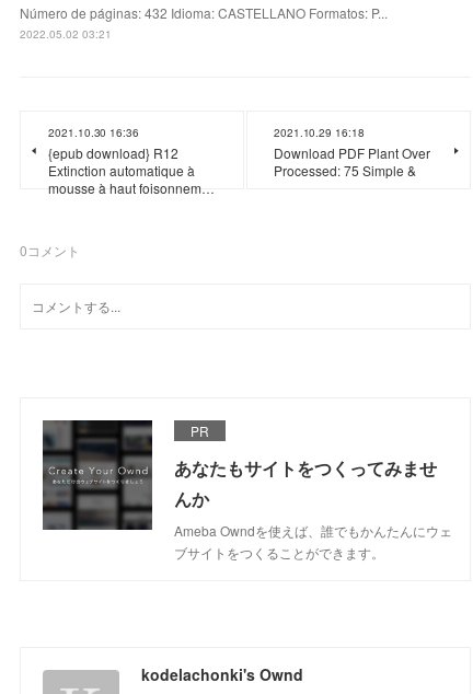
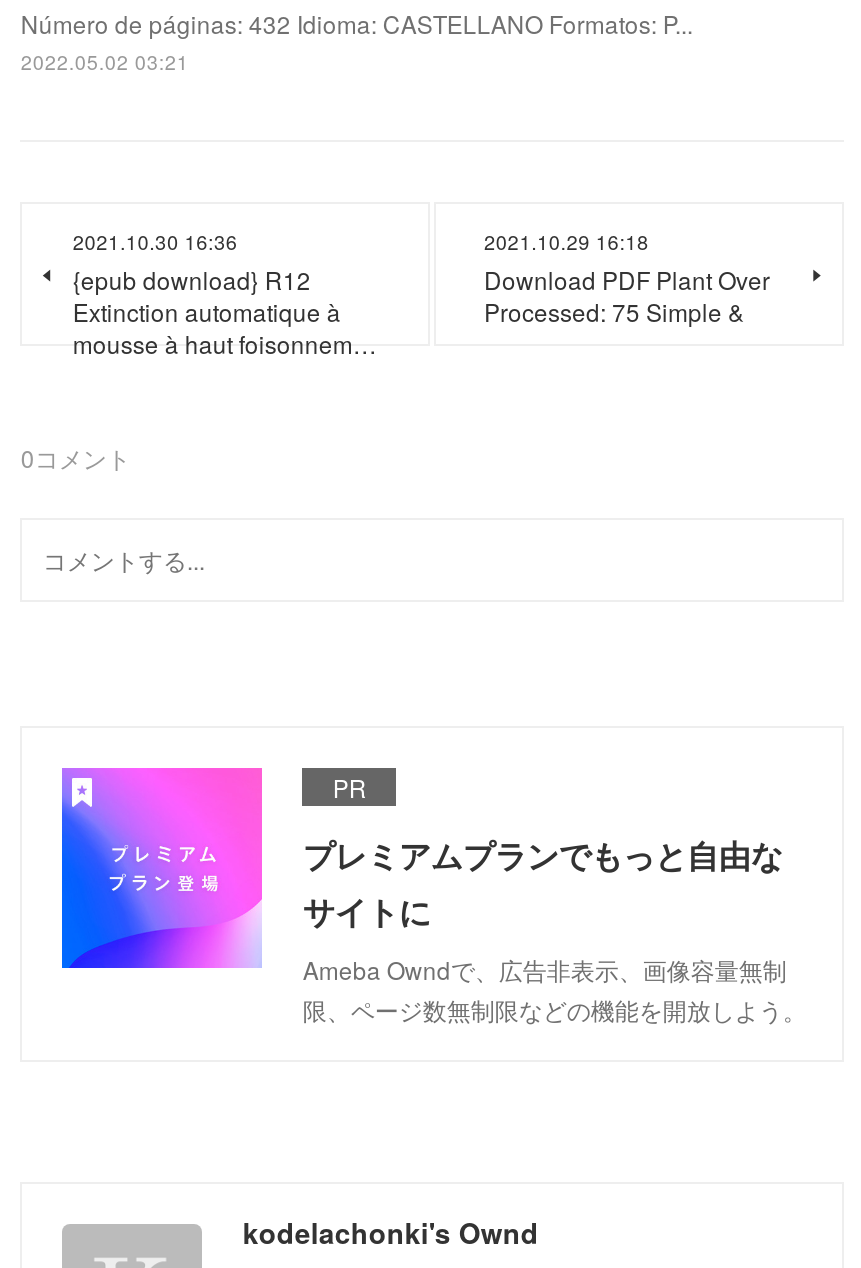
- [image]
- あなたもサイトをつくってみませ
- んか
- Ameba Owndを使えば、誰でもかんたんにウェ
- ブサイトをつくることができます。
+ [image]
+ プレミアムプランでもっと自由な
+ サイトに
+ Ameba Owndで、広告非表示、画像容量無制
+ 限、ページ数無制限などの機能を開放しよう。
